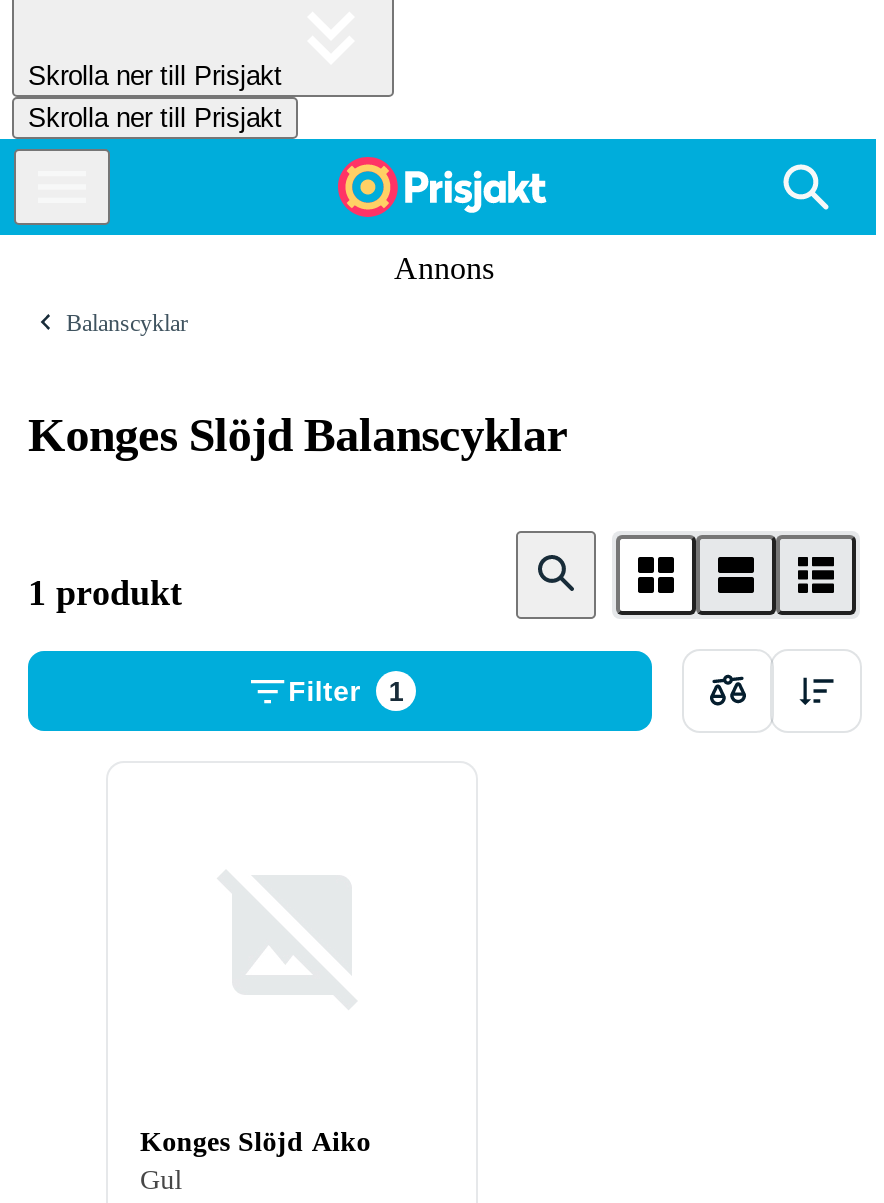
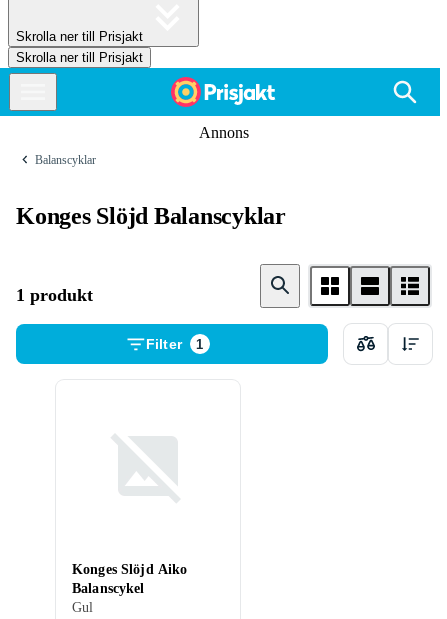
+ Balanscykel
